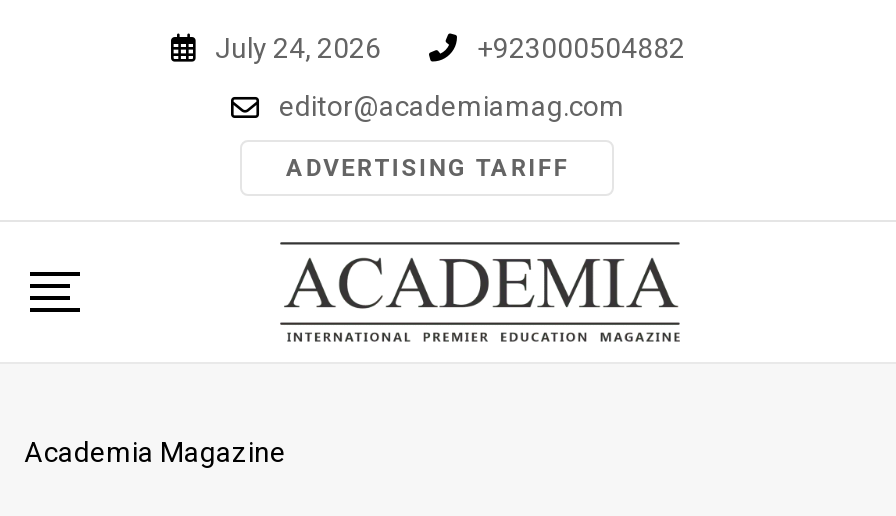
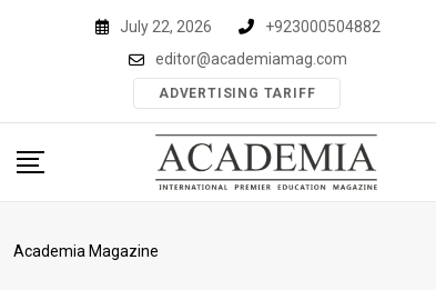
- July 24, 2026
+ July 22, 2026
